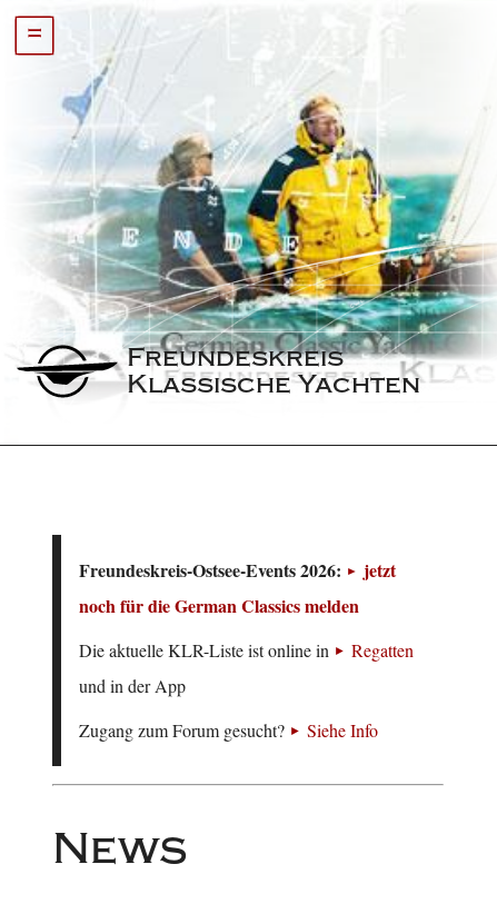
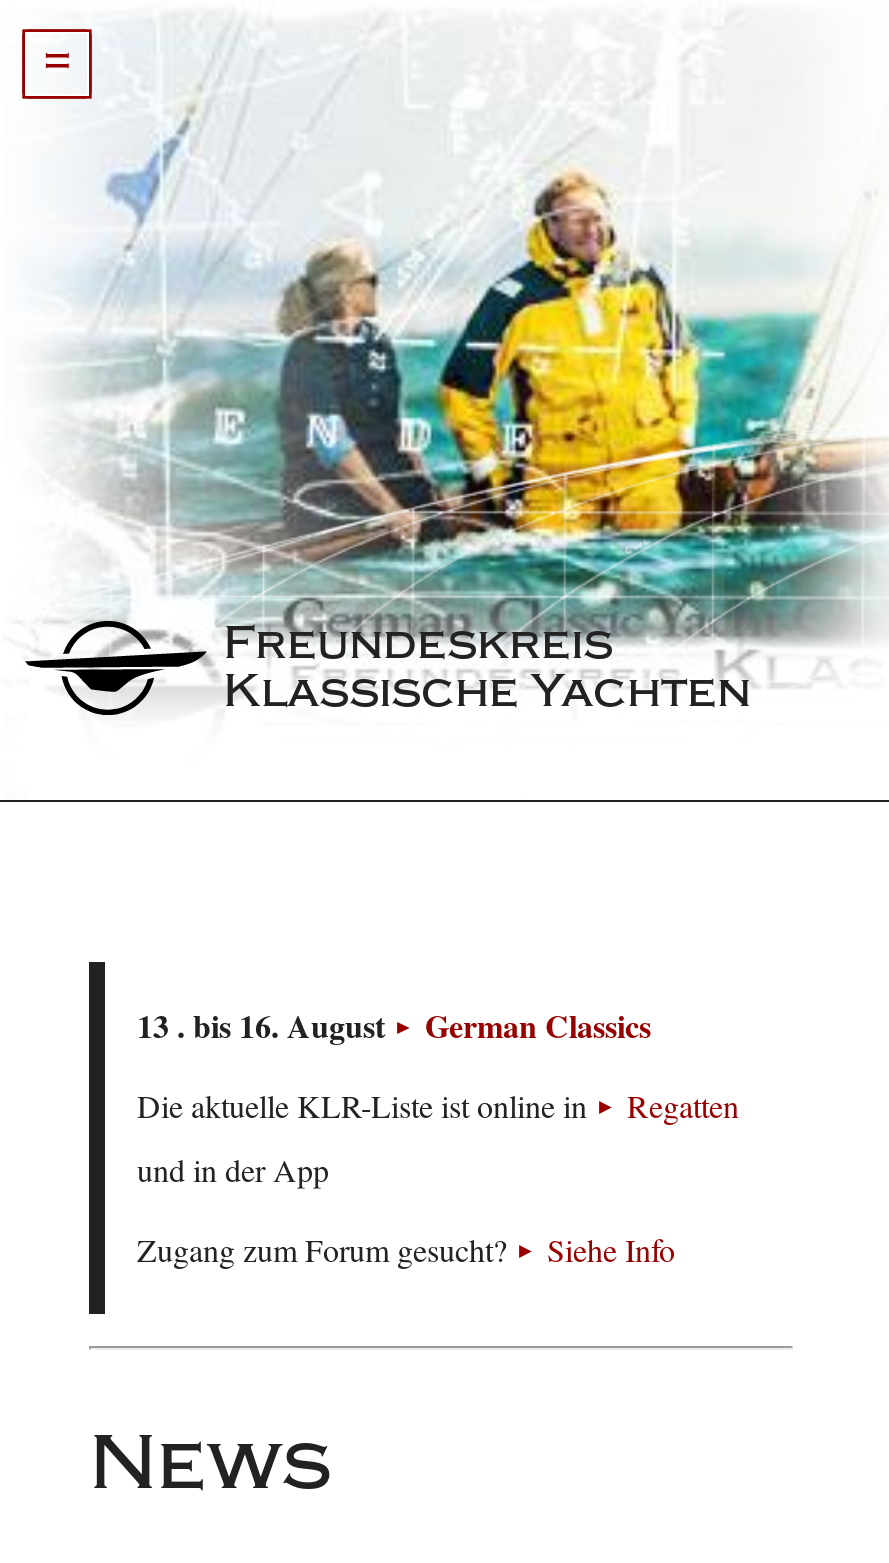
- Freundeskreis-Ostsee-Events 2026:
- jetzt
- noch für die German Classics melden
+ 13 . bis 16. August
+ German Classics
